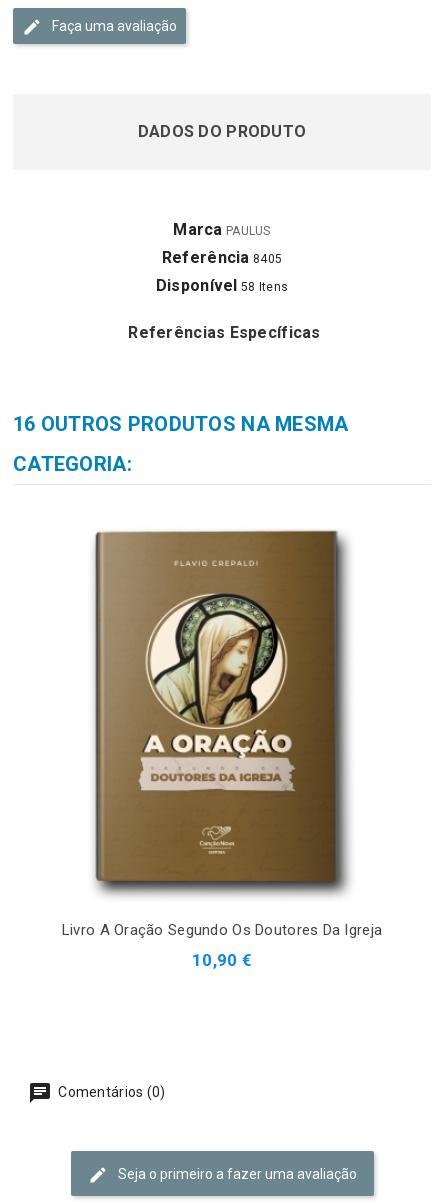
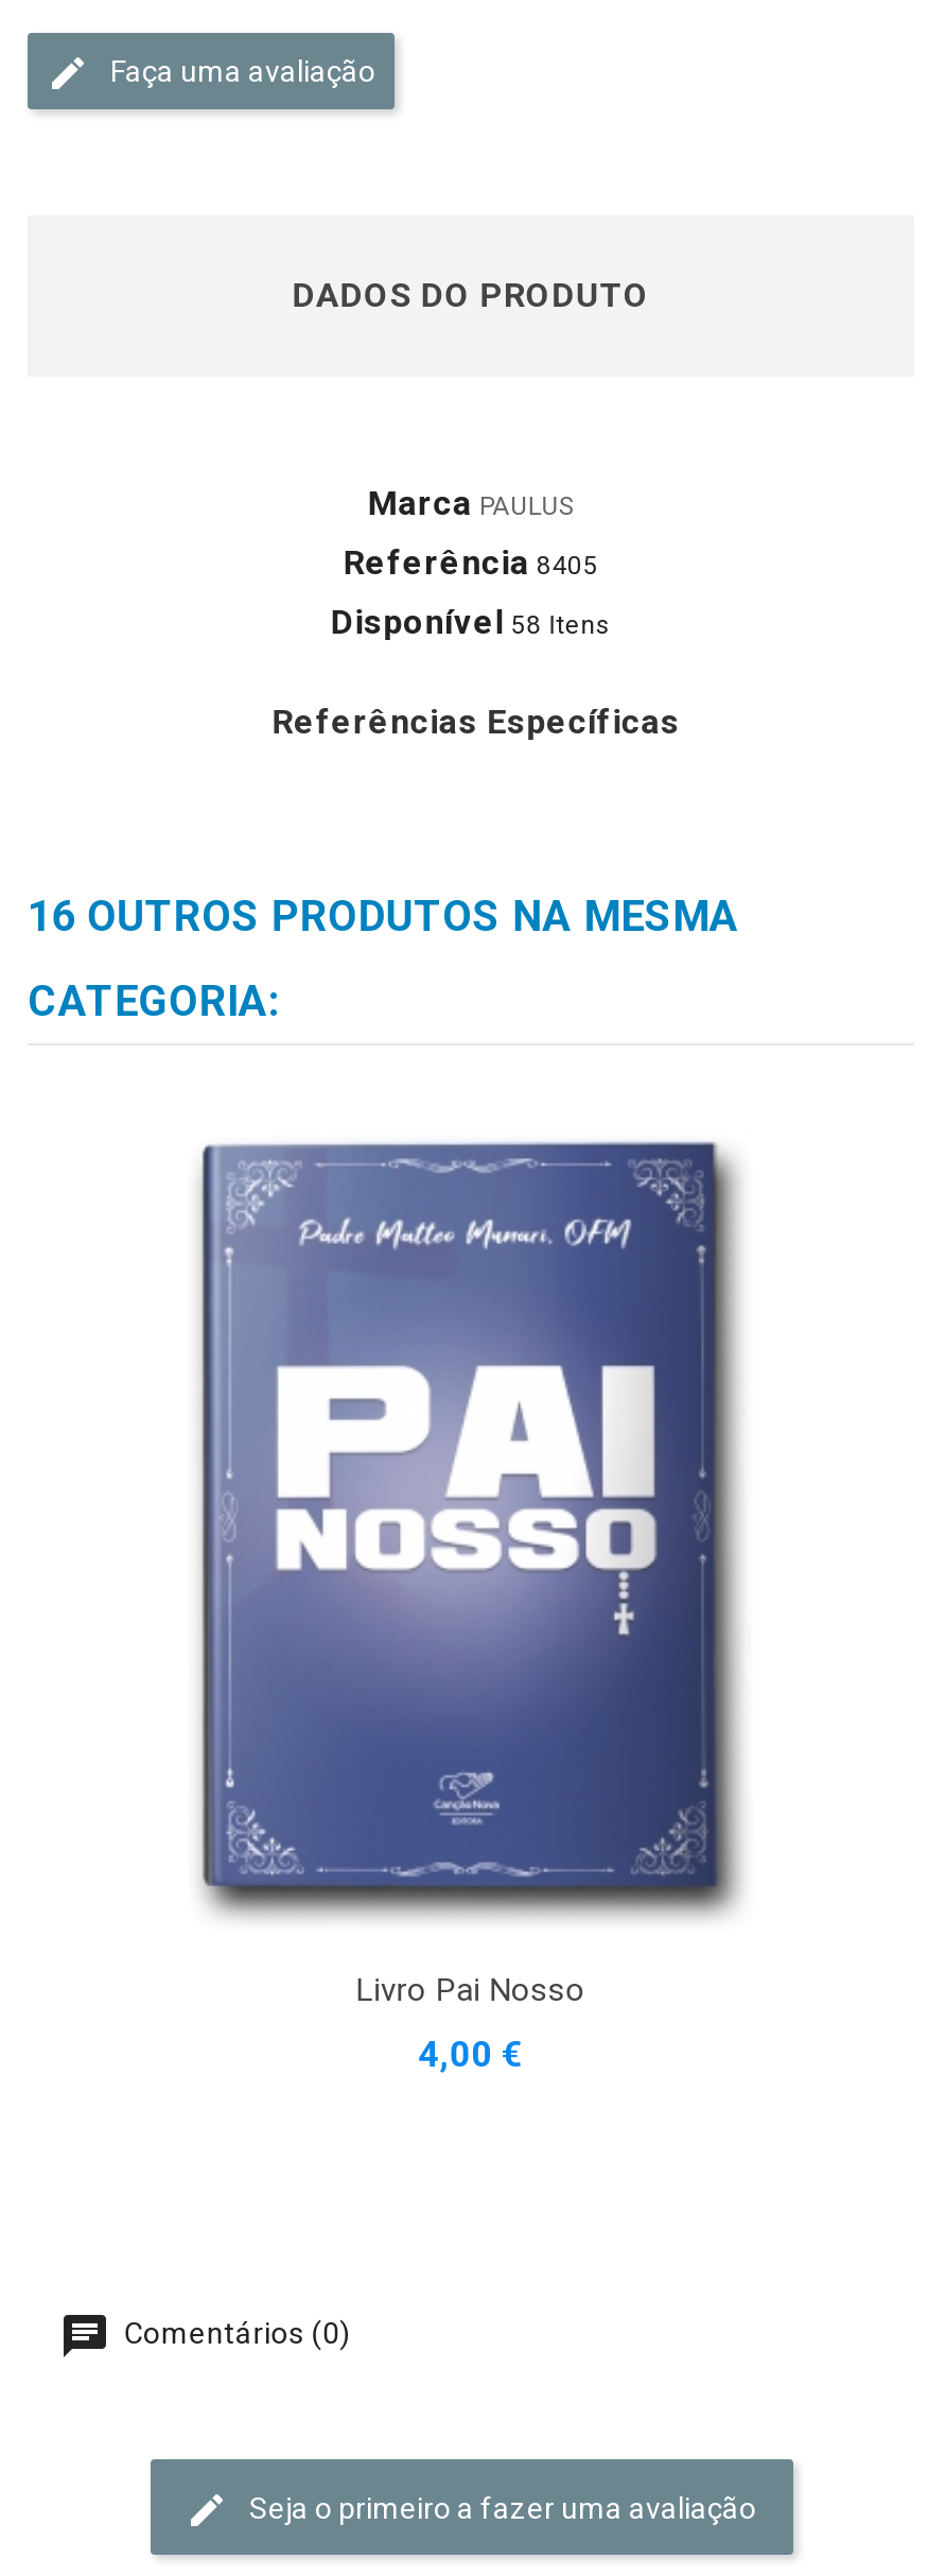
- [image]
- Livro A Oração Segundo Os Doutores Da Igreja
+ [image]
+ Livro Pai Nosso

- 10,90 €
+ 4,00 €
